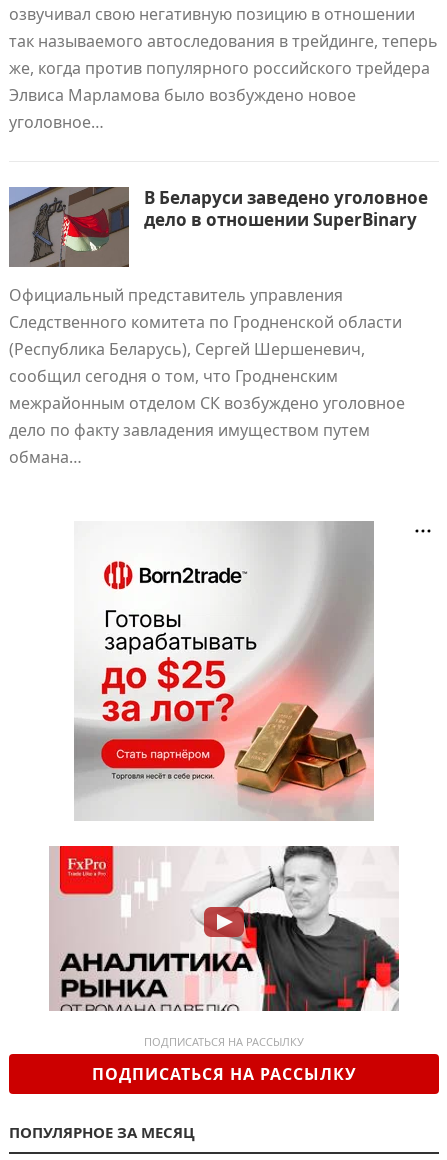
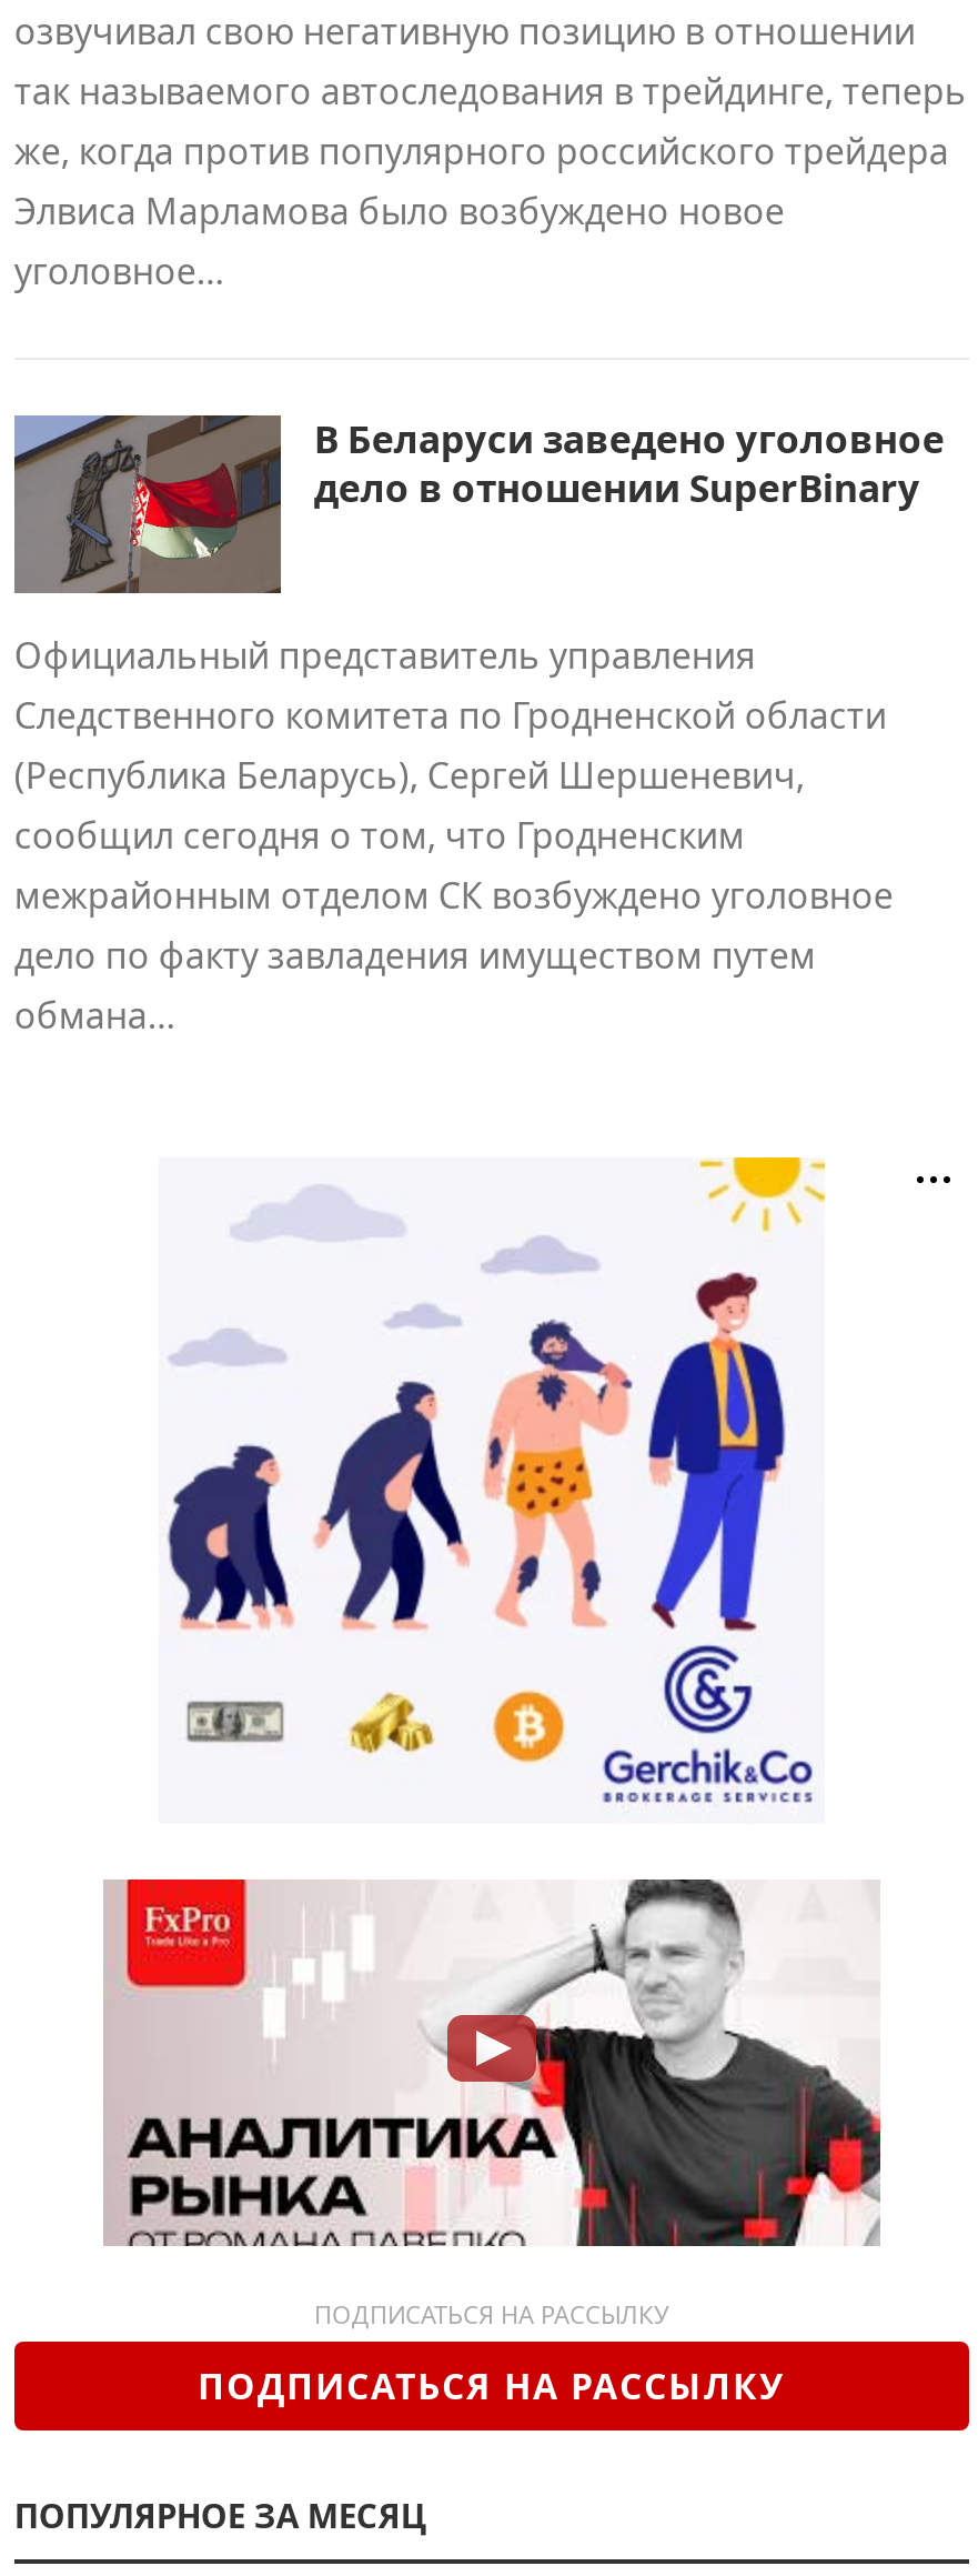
- [image]
+ [image]
